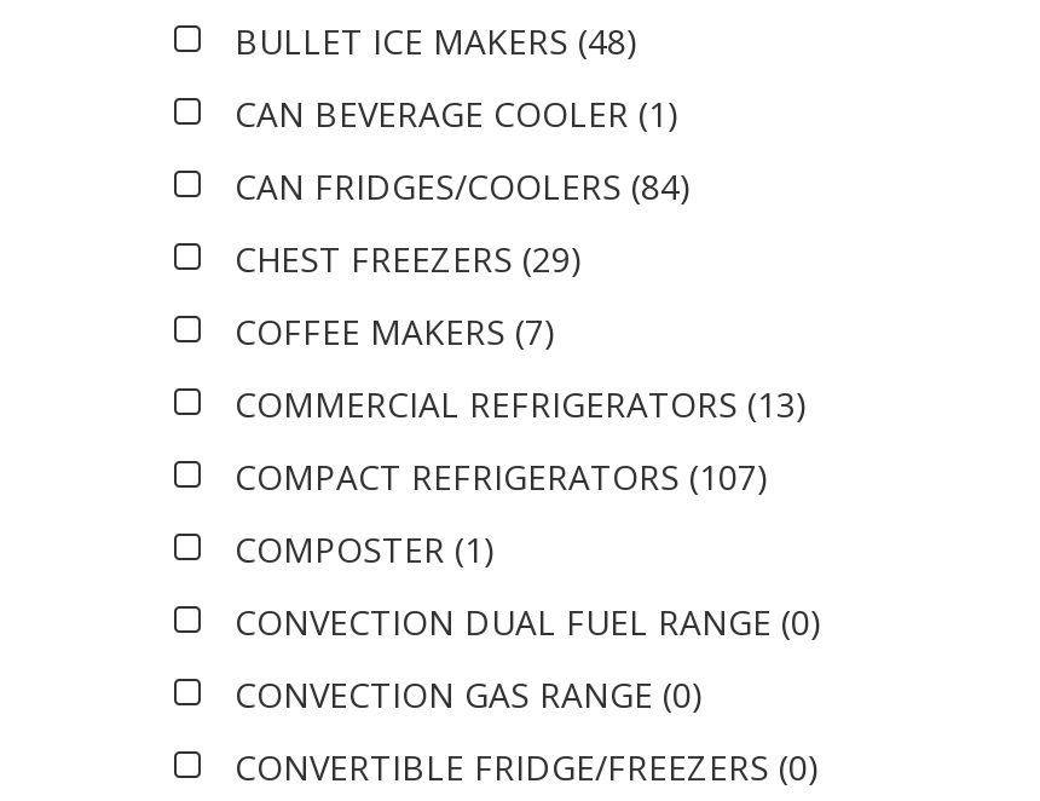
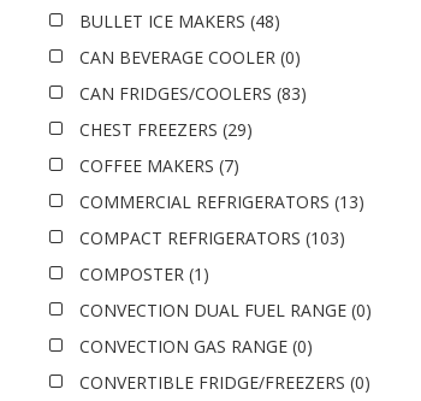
- CAN BEVERAGE COOLER (1)
+ CAN BEVERAGE COOLER (0)

- CAN FRIDGES/COOLERS (84)
+ CAN FRIDGES/COOLERS (83)

- COMPACT REFRIGERATORS (107)
+ COMPACT REFRIGERATORS (103)
